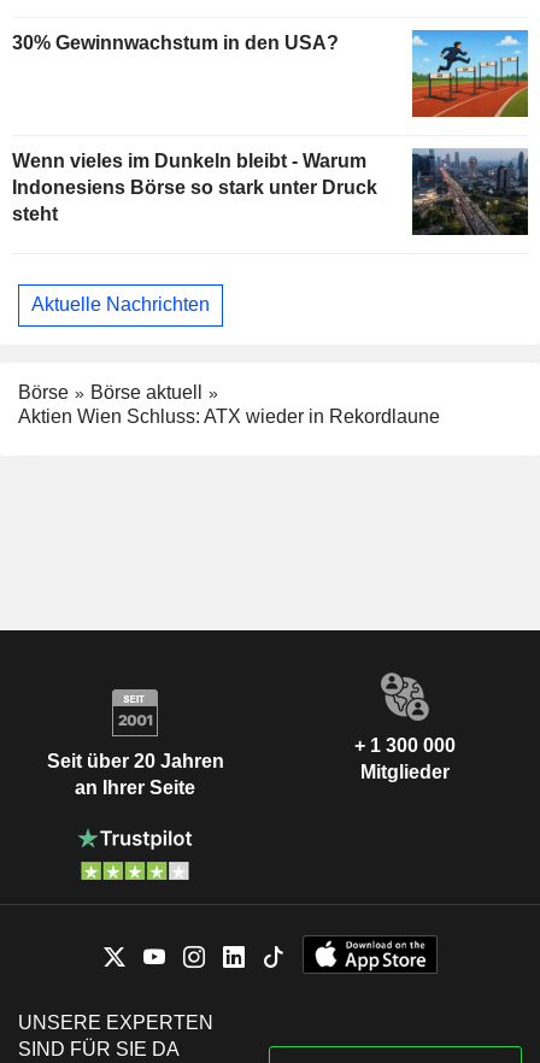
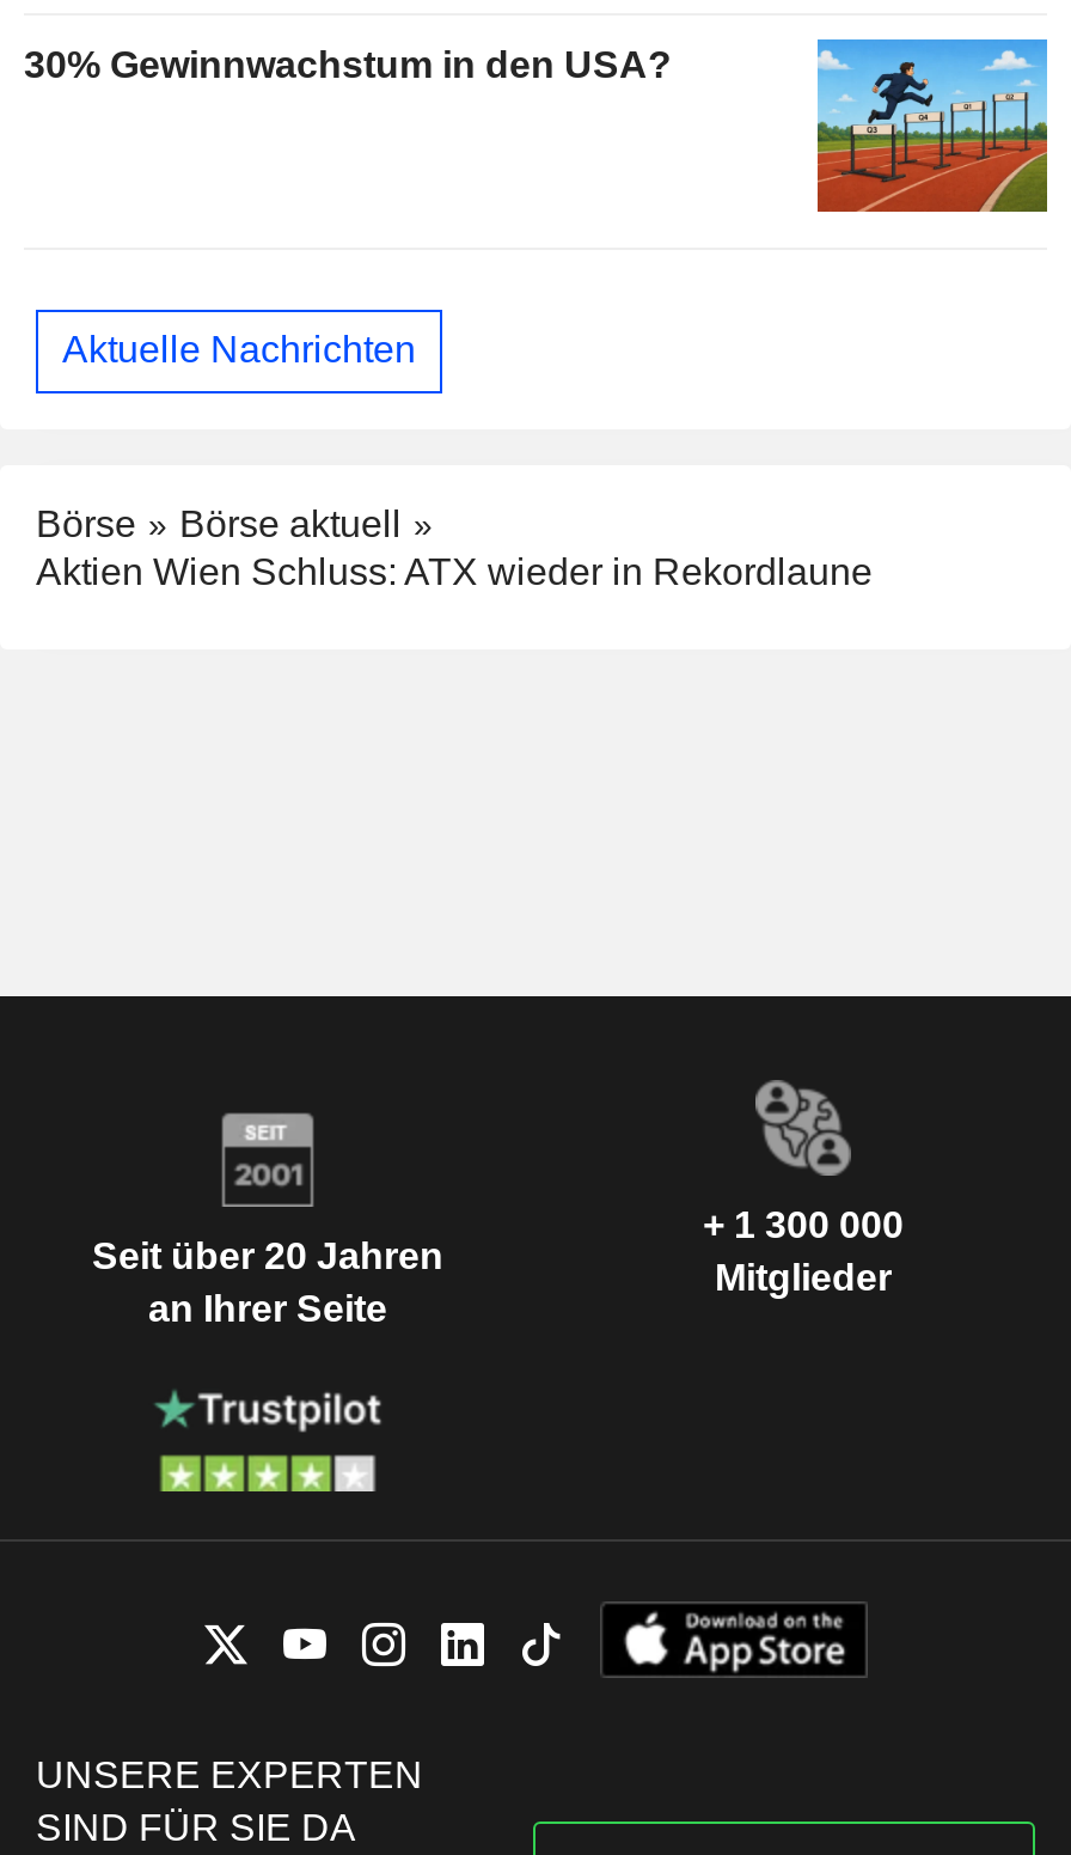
- [image]
- Wenn vieles im Dunkeln bleibt - Warum
- Indonesiens Börse so stark unter Druck
- steht
